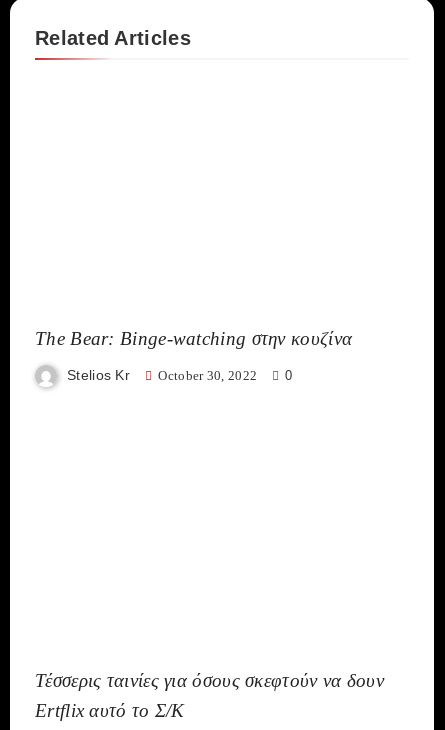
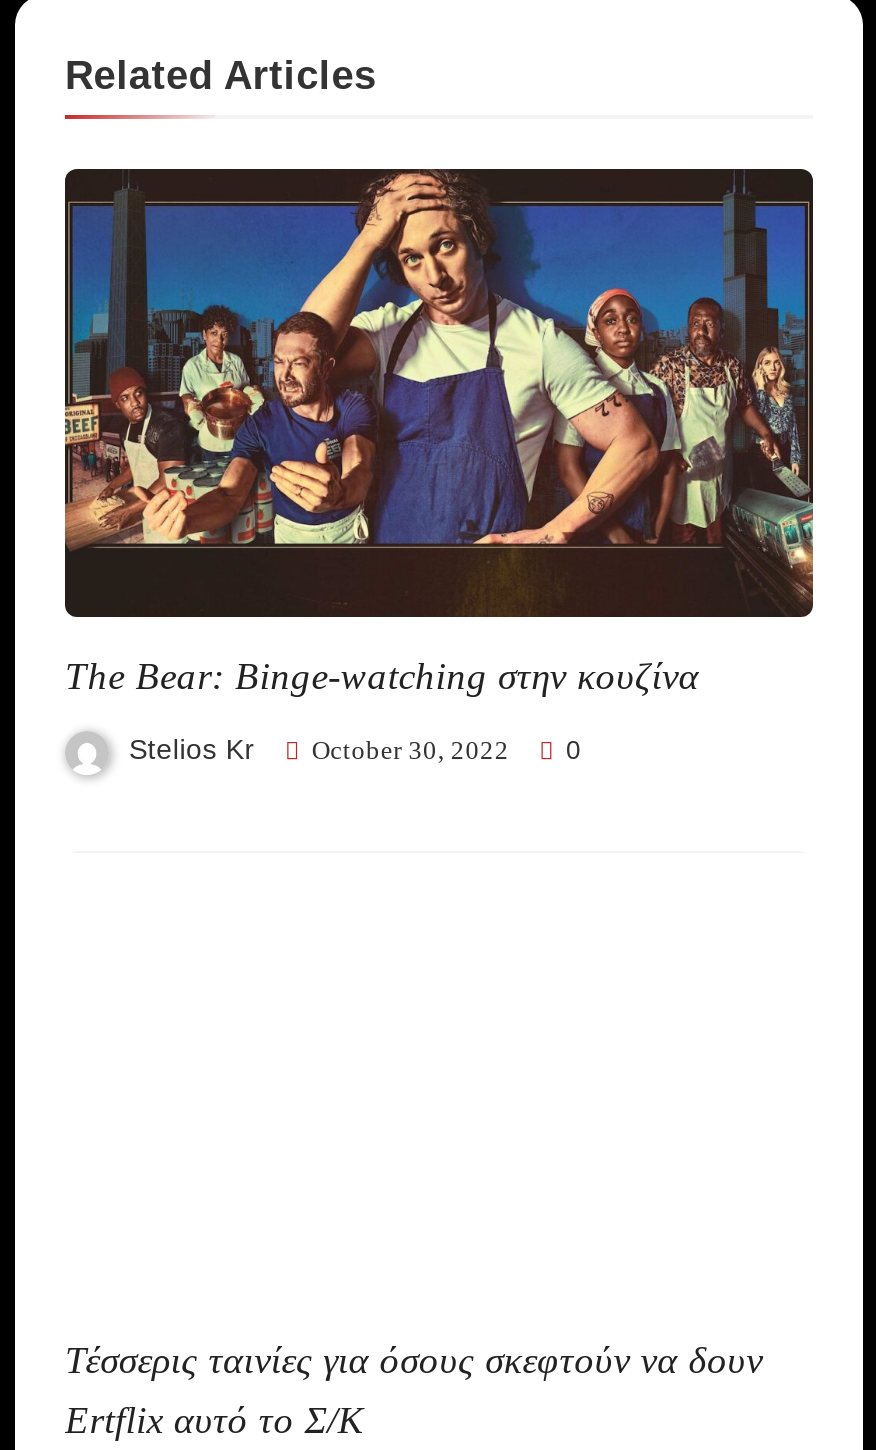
+ [image]
